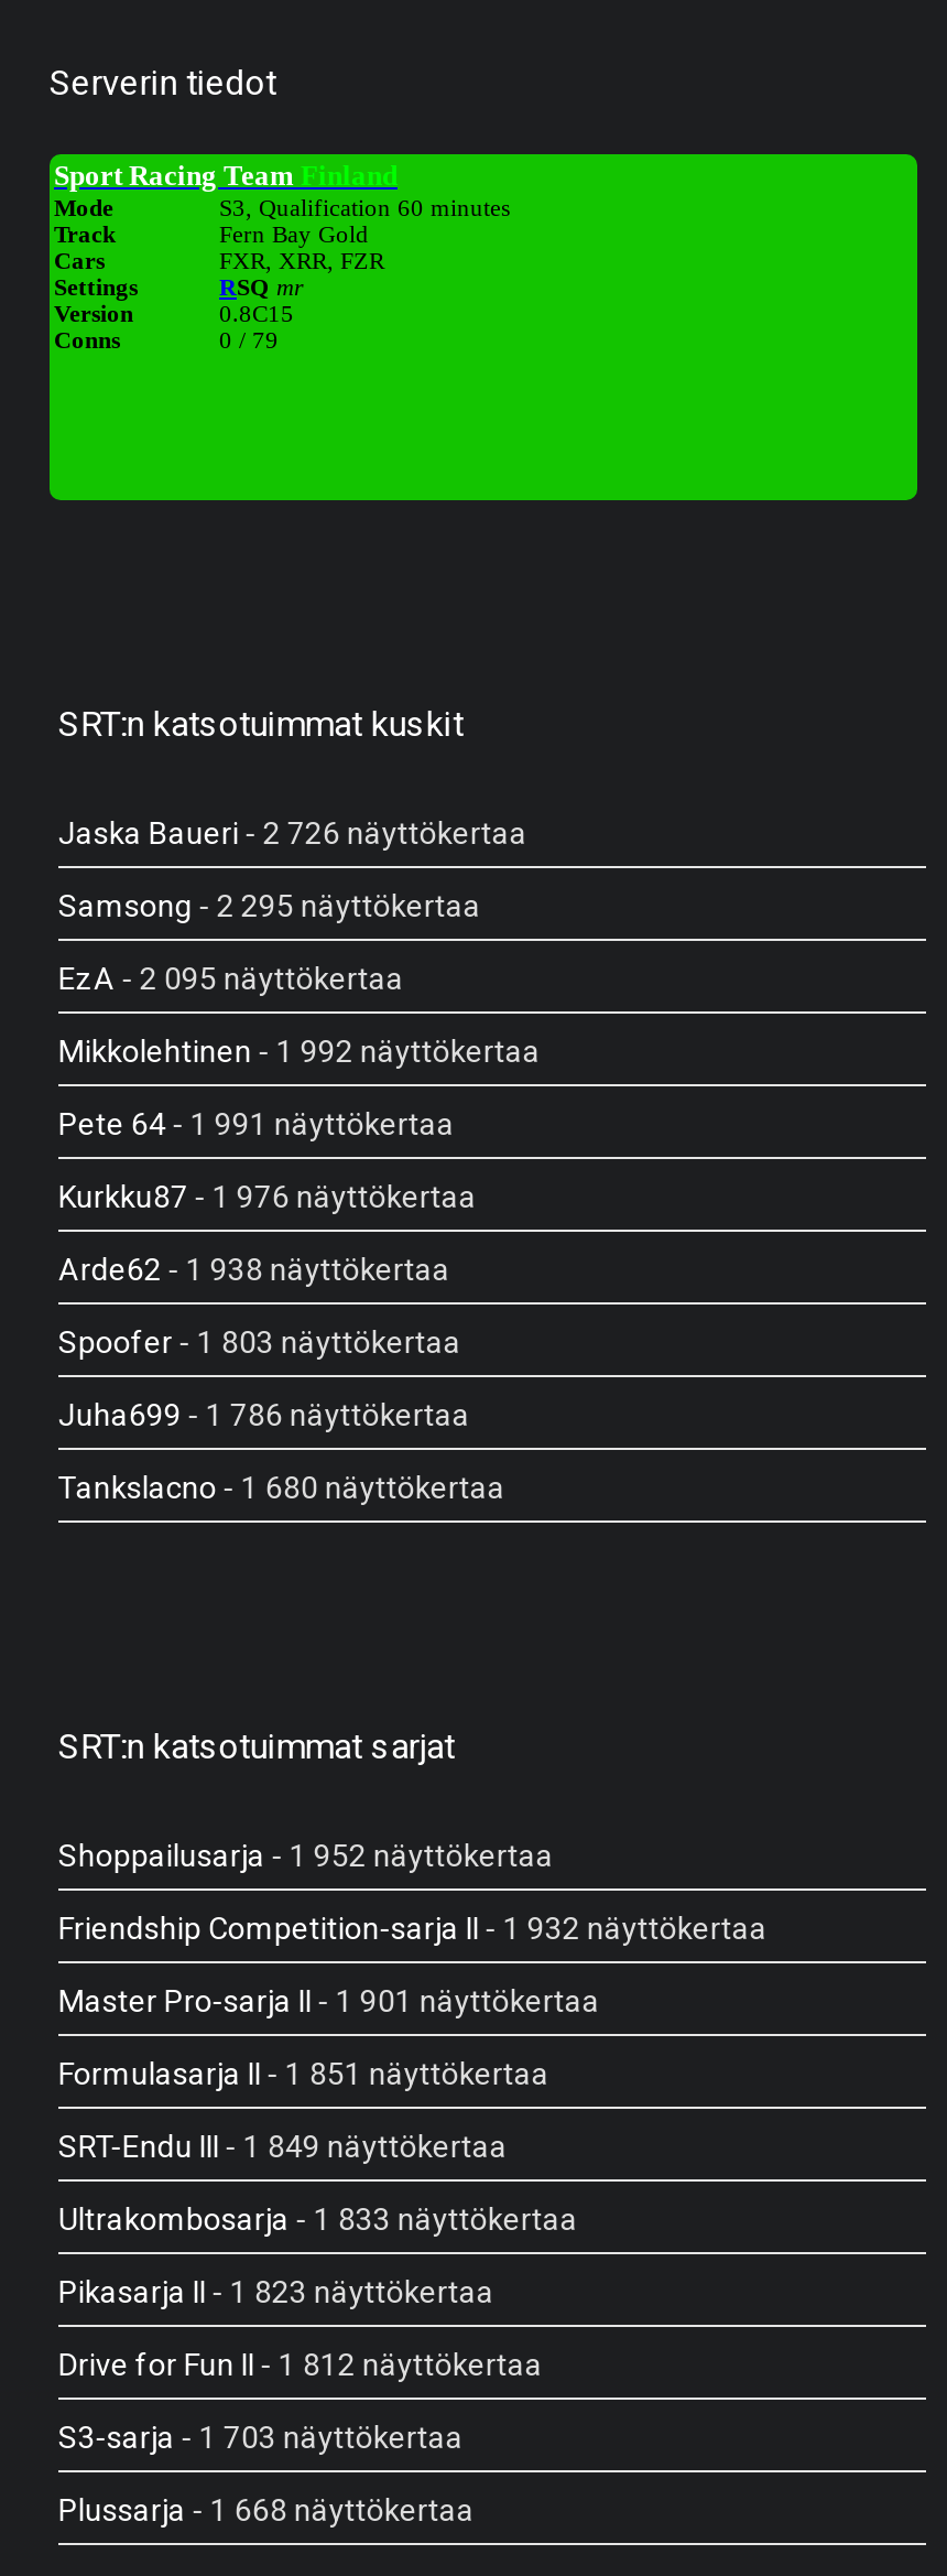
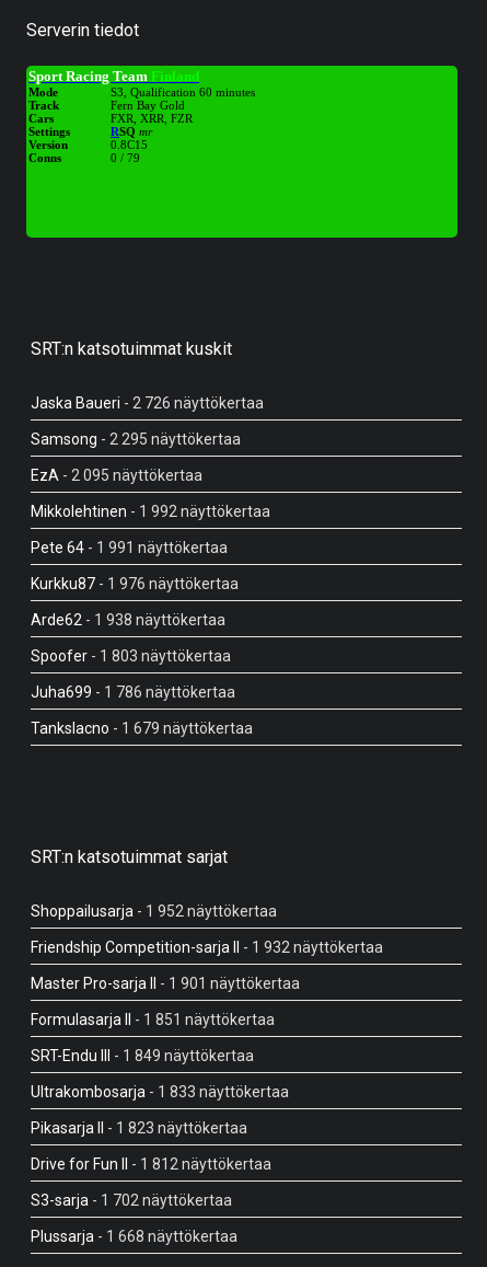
- Tankslacno - 1 680 näyttökertaa
+ Tankslacno - 1 679 näyttökertaa

- S3-sarja - 1 703 näyttökertaa
+ S3-sarja - 1 702 näyttökertaa
